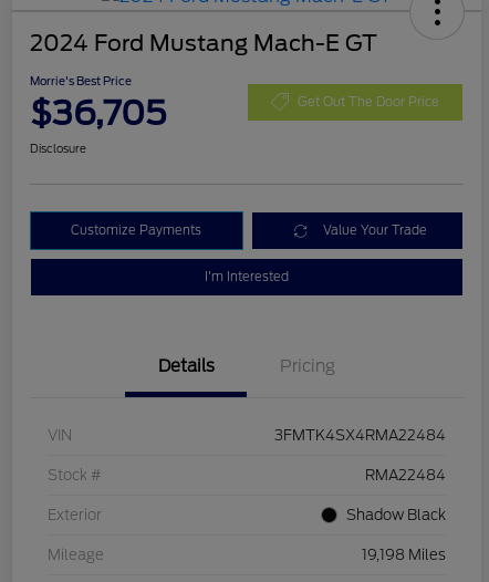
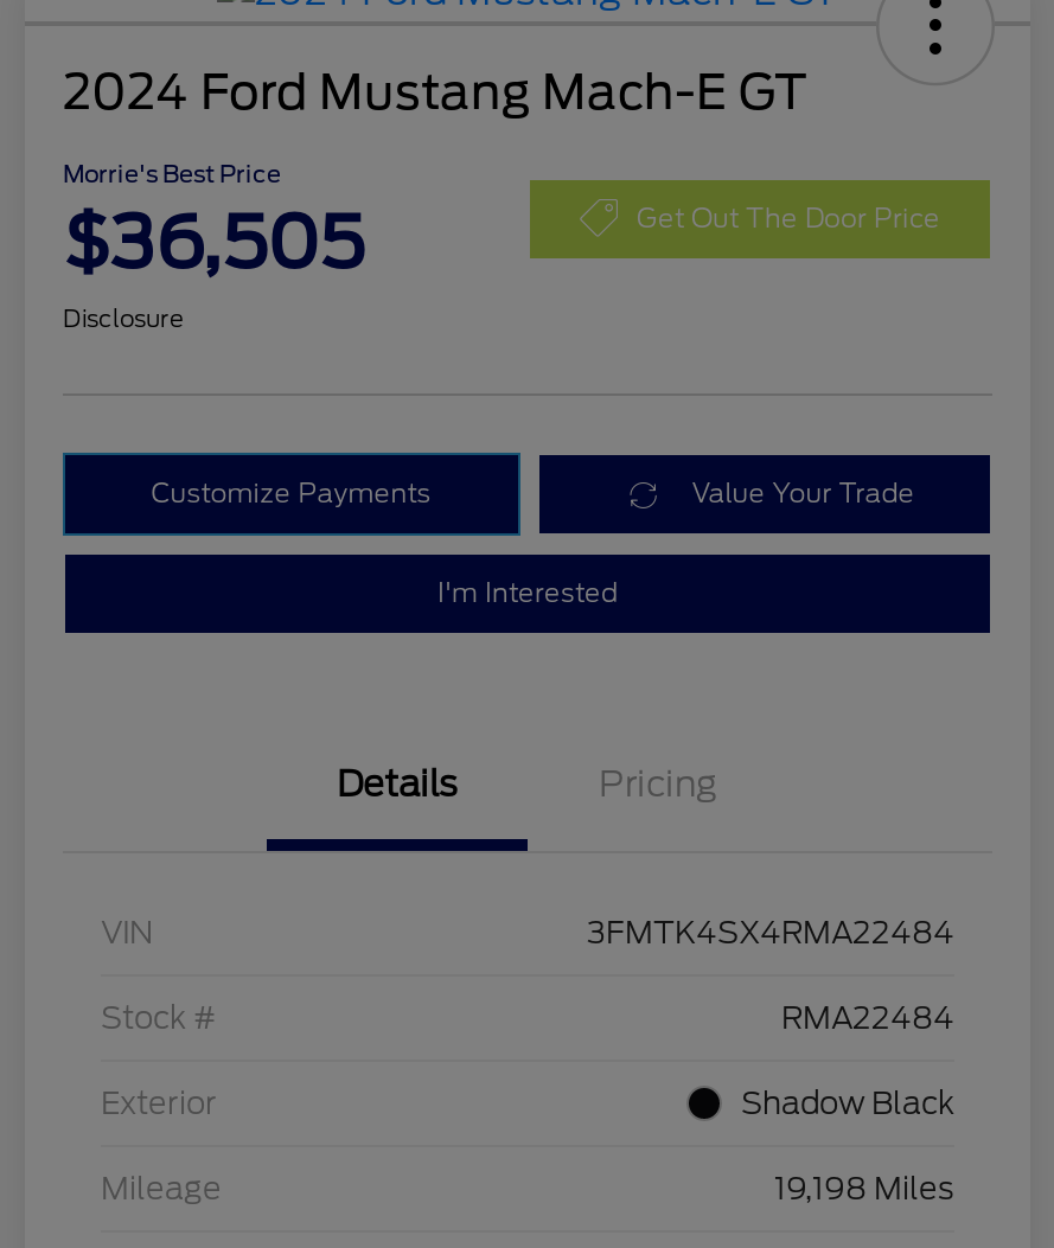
- $36,705
+ $36,505
